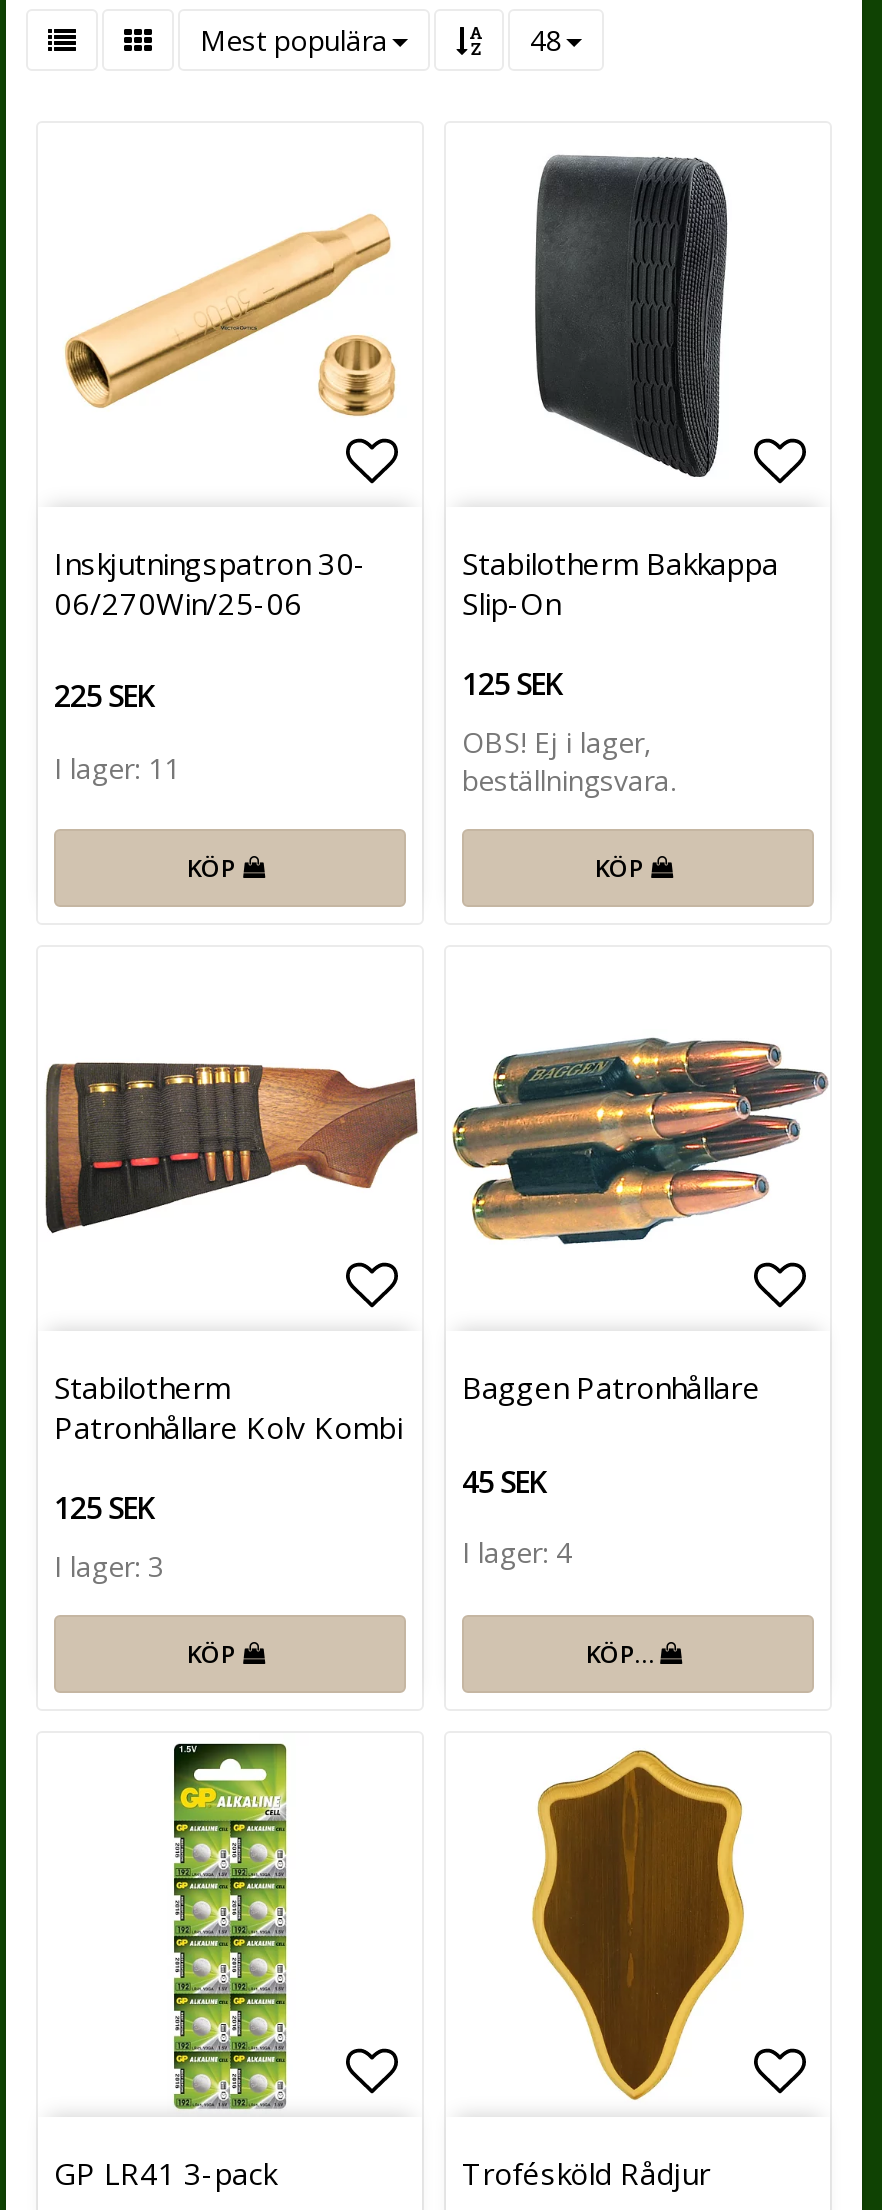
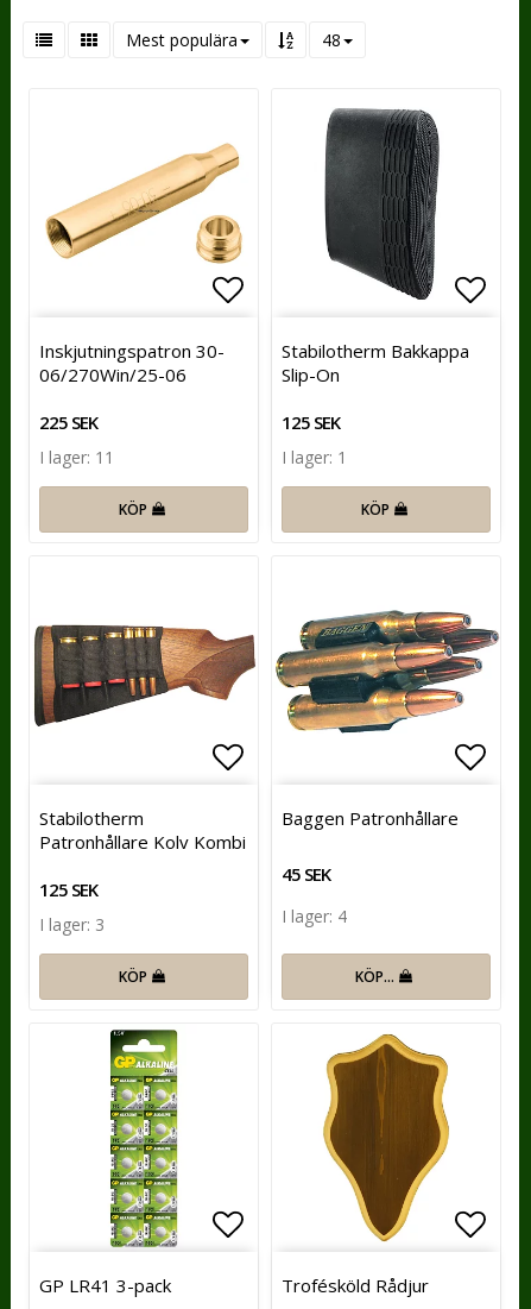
- OBS! Ej i lager,
- beställningsvara.
+ I lager: 1
